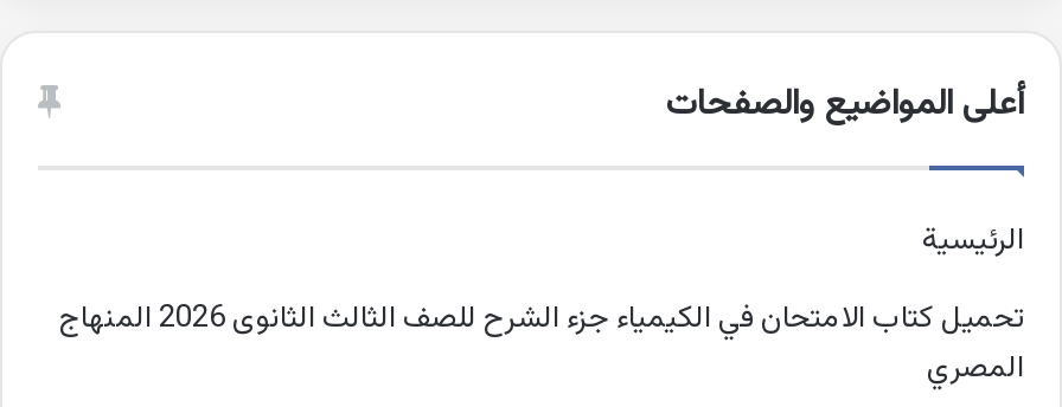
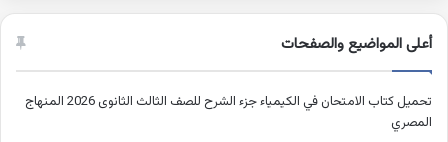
- الرئيسية
